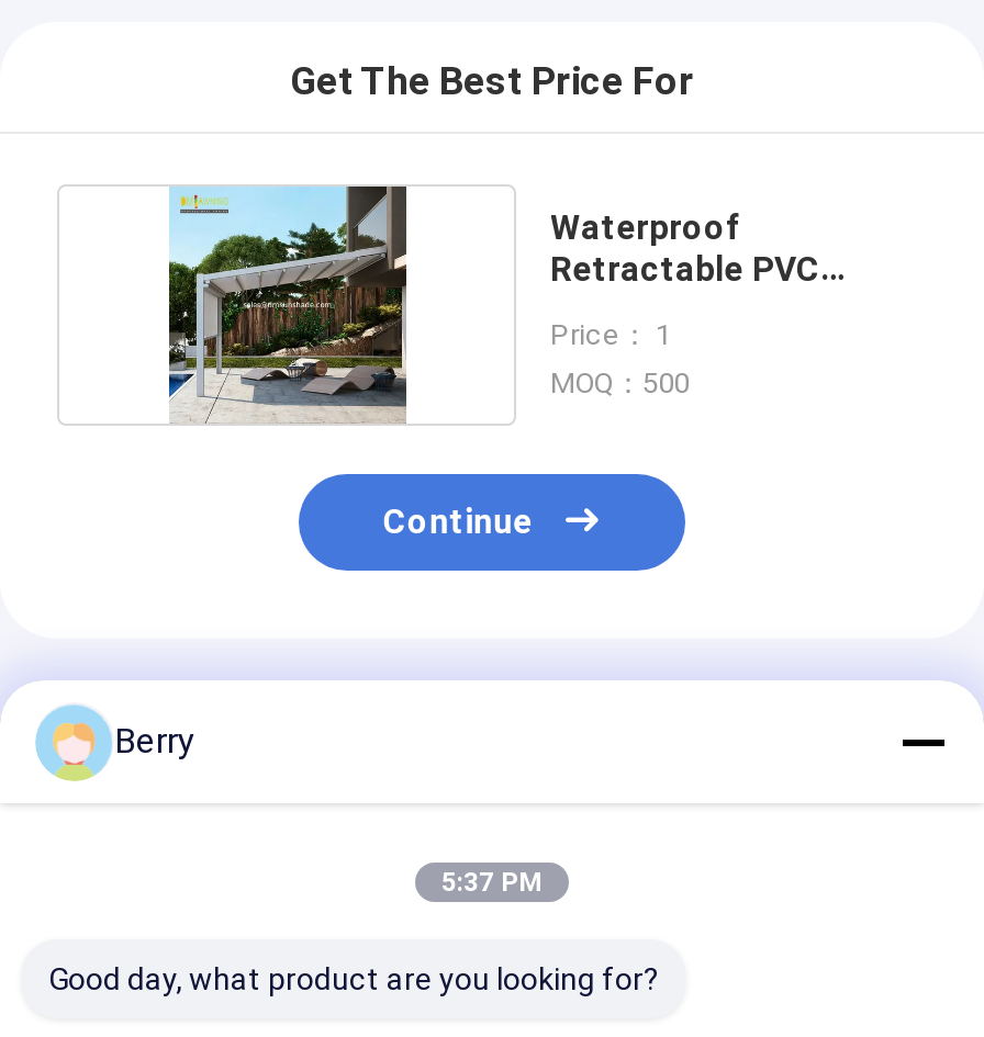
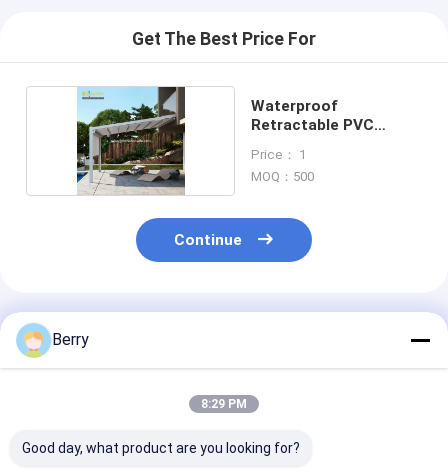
- 5:37 PM
+ 8:29 PM
